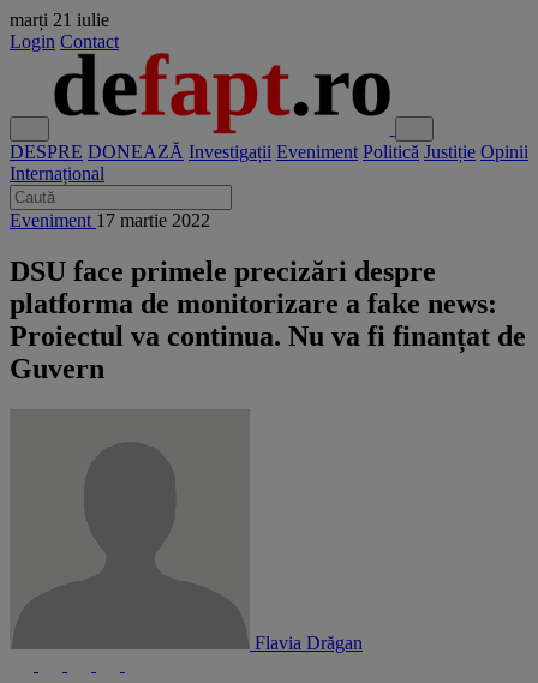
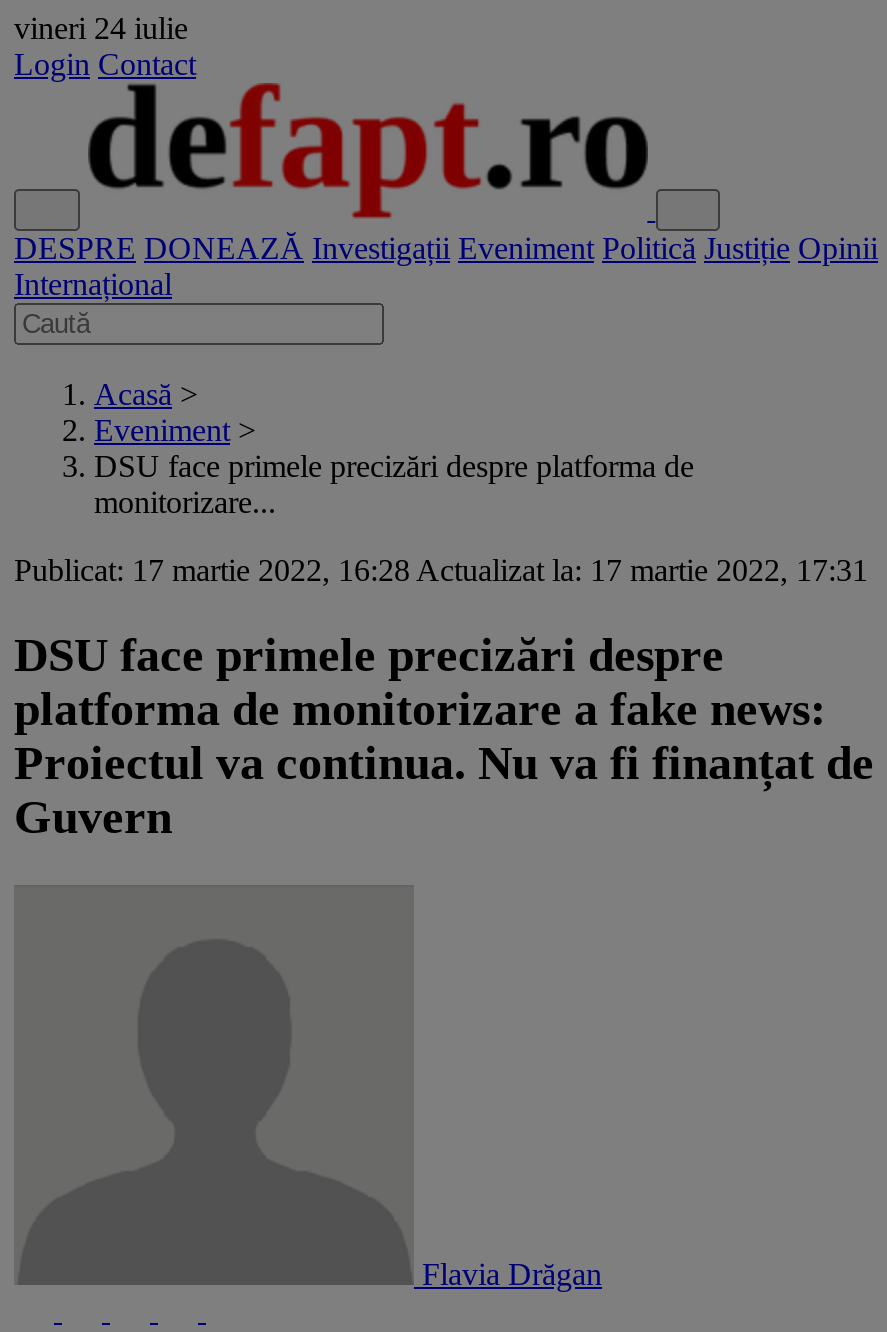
- marți 21 iulie
+ vineri 24 iulie

- Eveniment17 martie 2022
+ Acasă >
+ Eveniment >
+ DSU face primele precizări despre platforma de
+ monitorizare...
+ Publicat: 17 martie 2022, 16:28 Actualizat la: 17 martie 2022, 17:31
